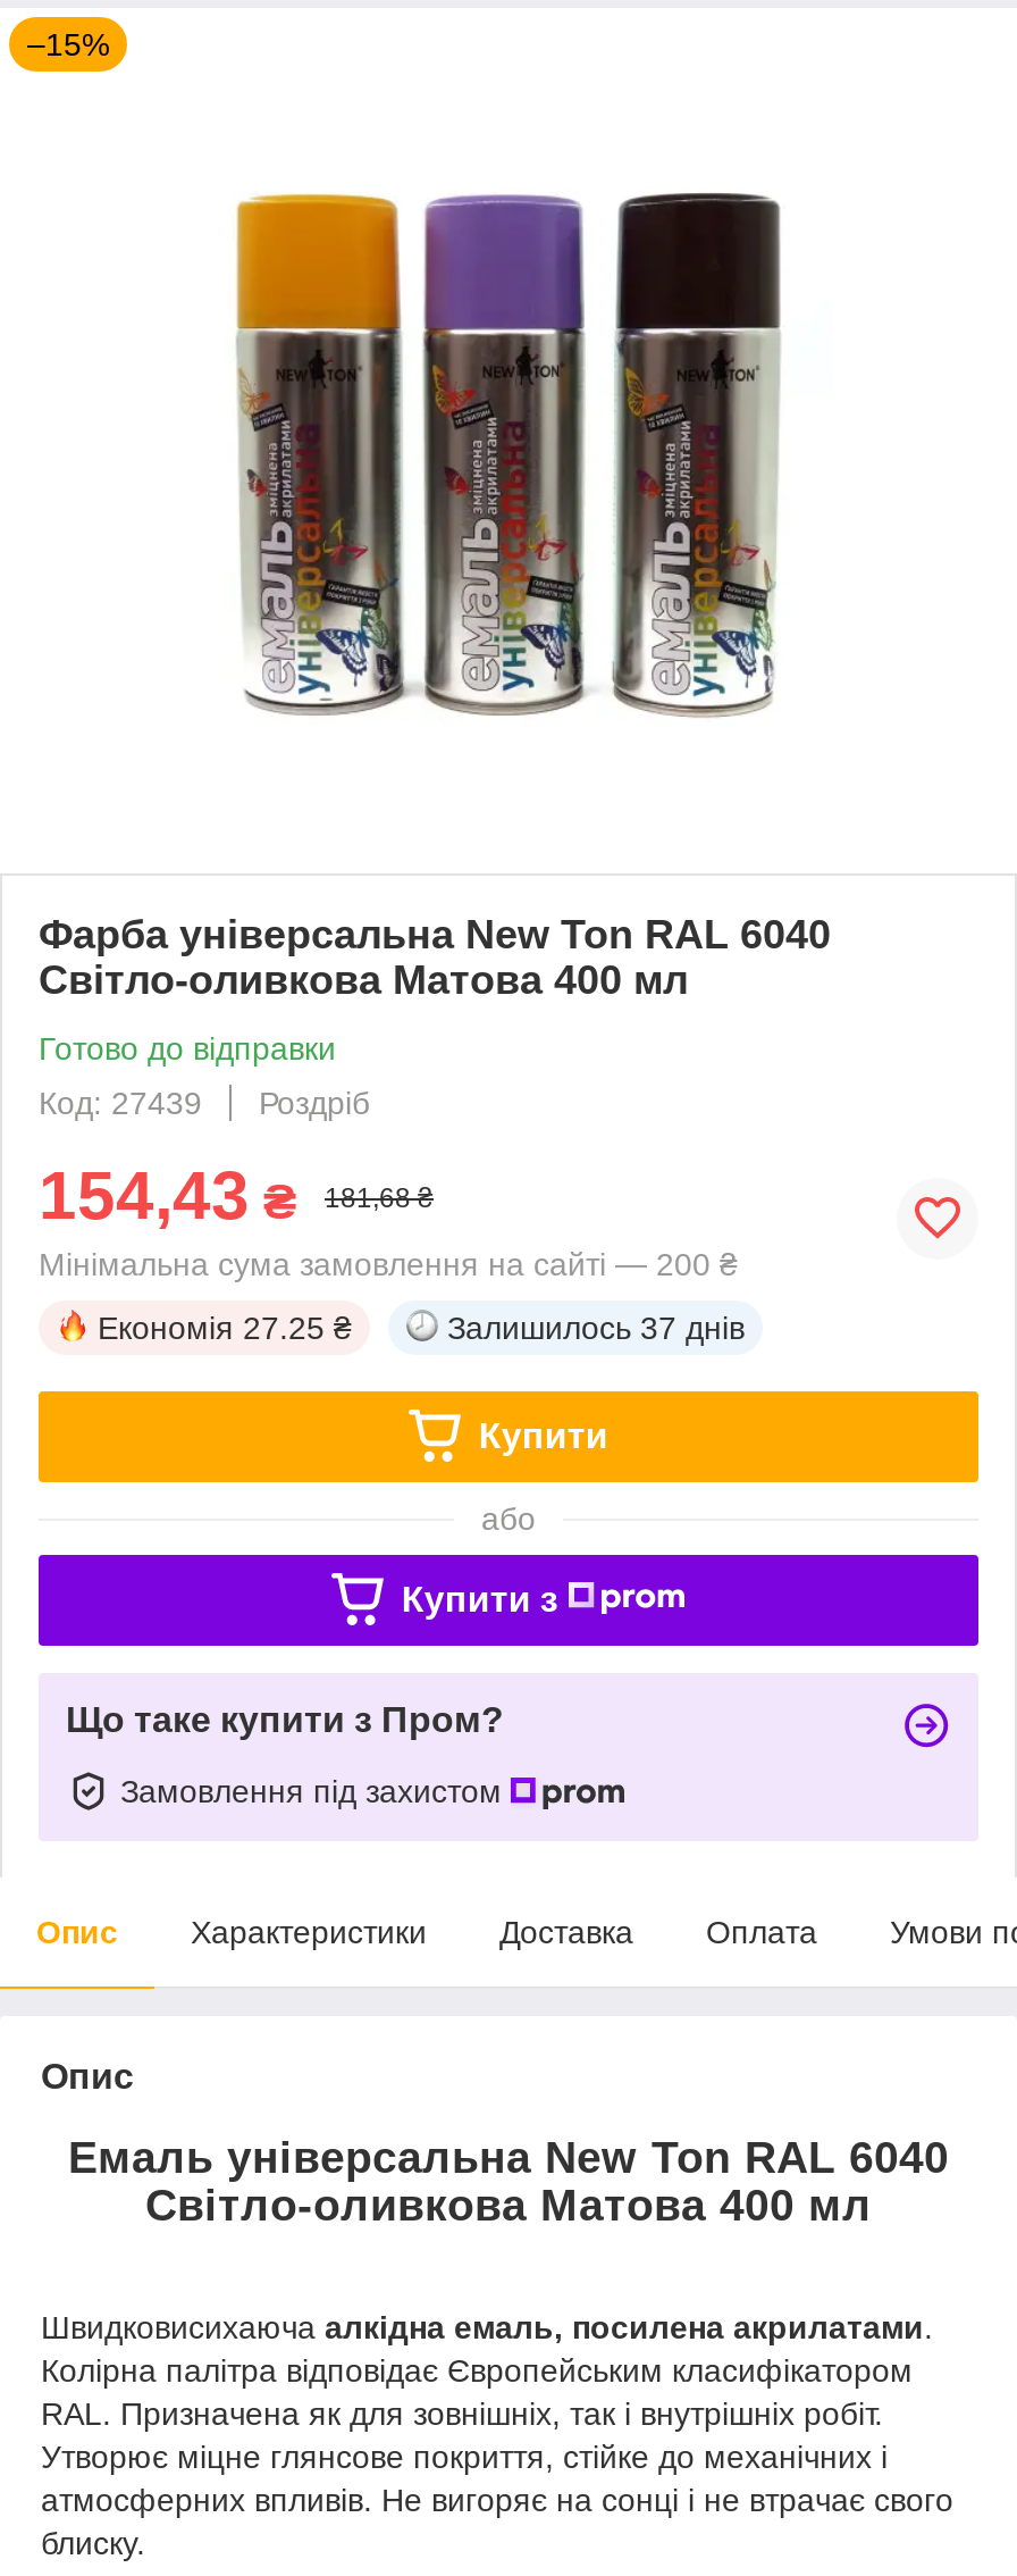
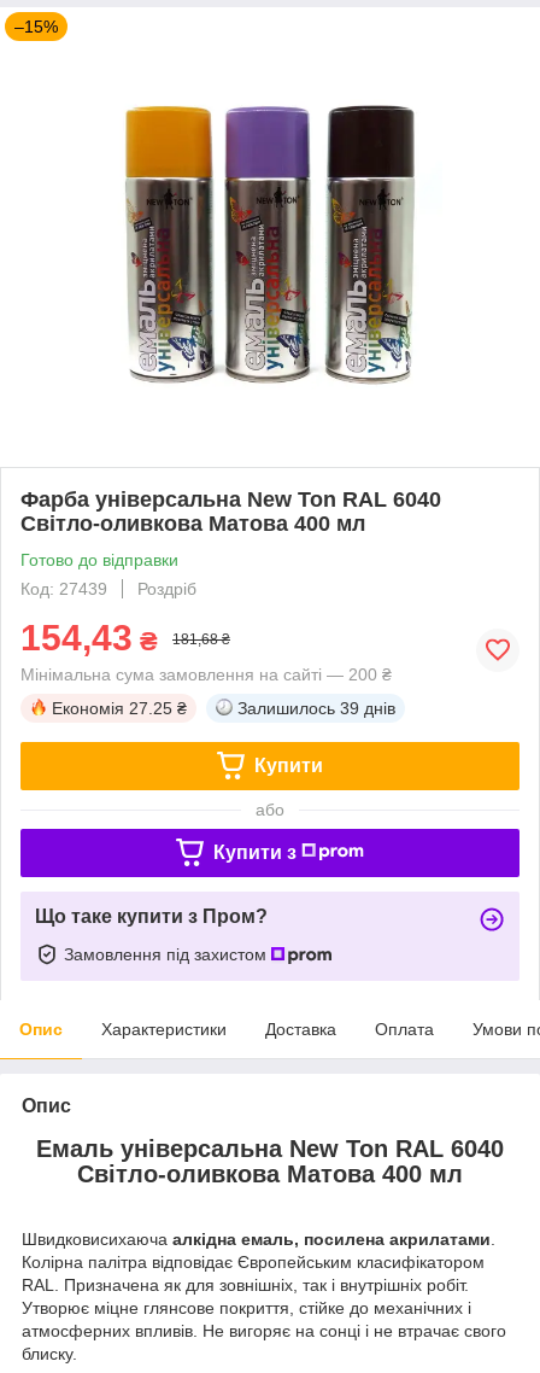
- Залишилось 37 днів
+ Залишилось 39 днів
